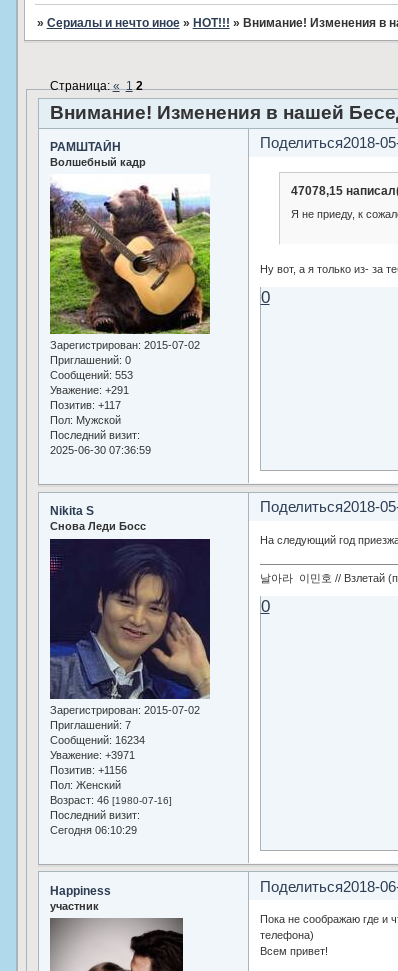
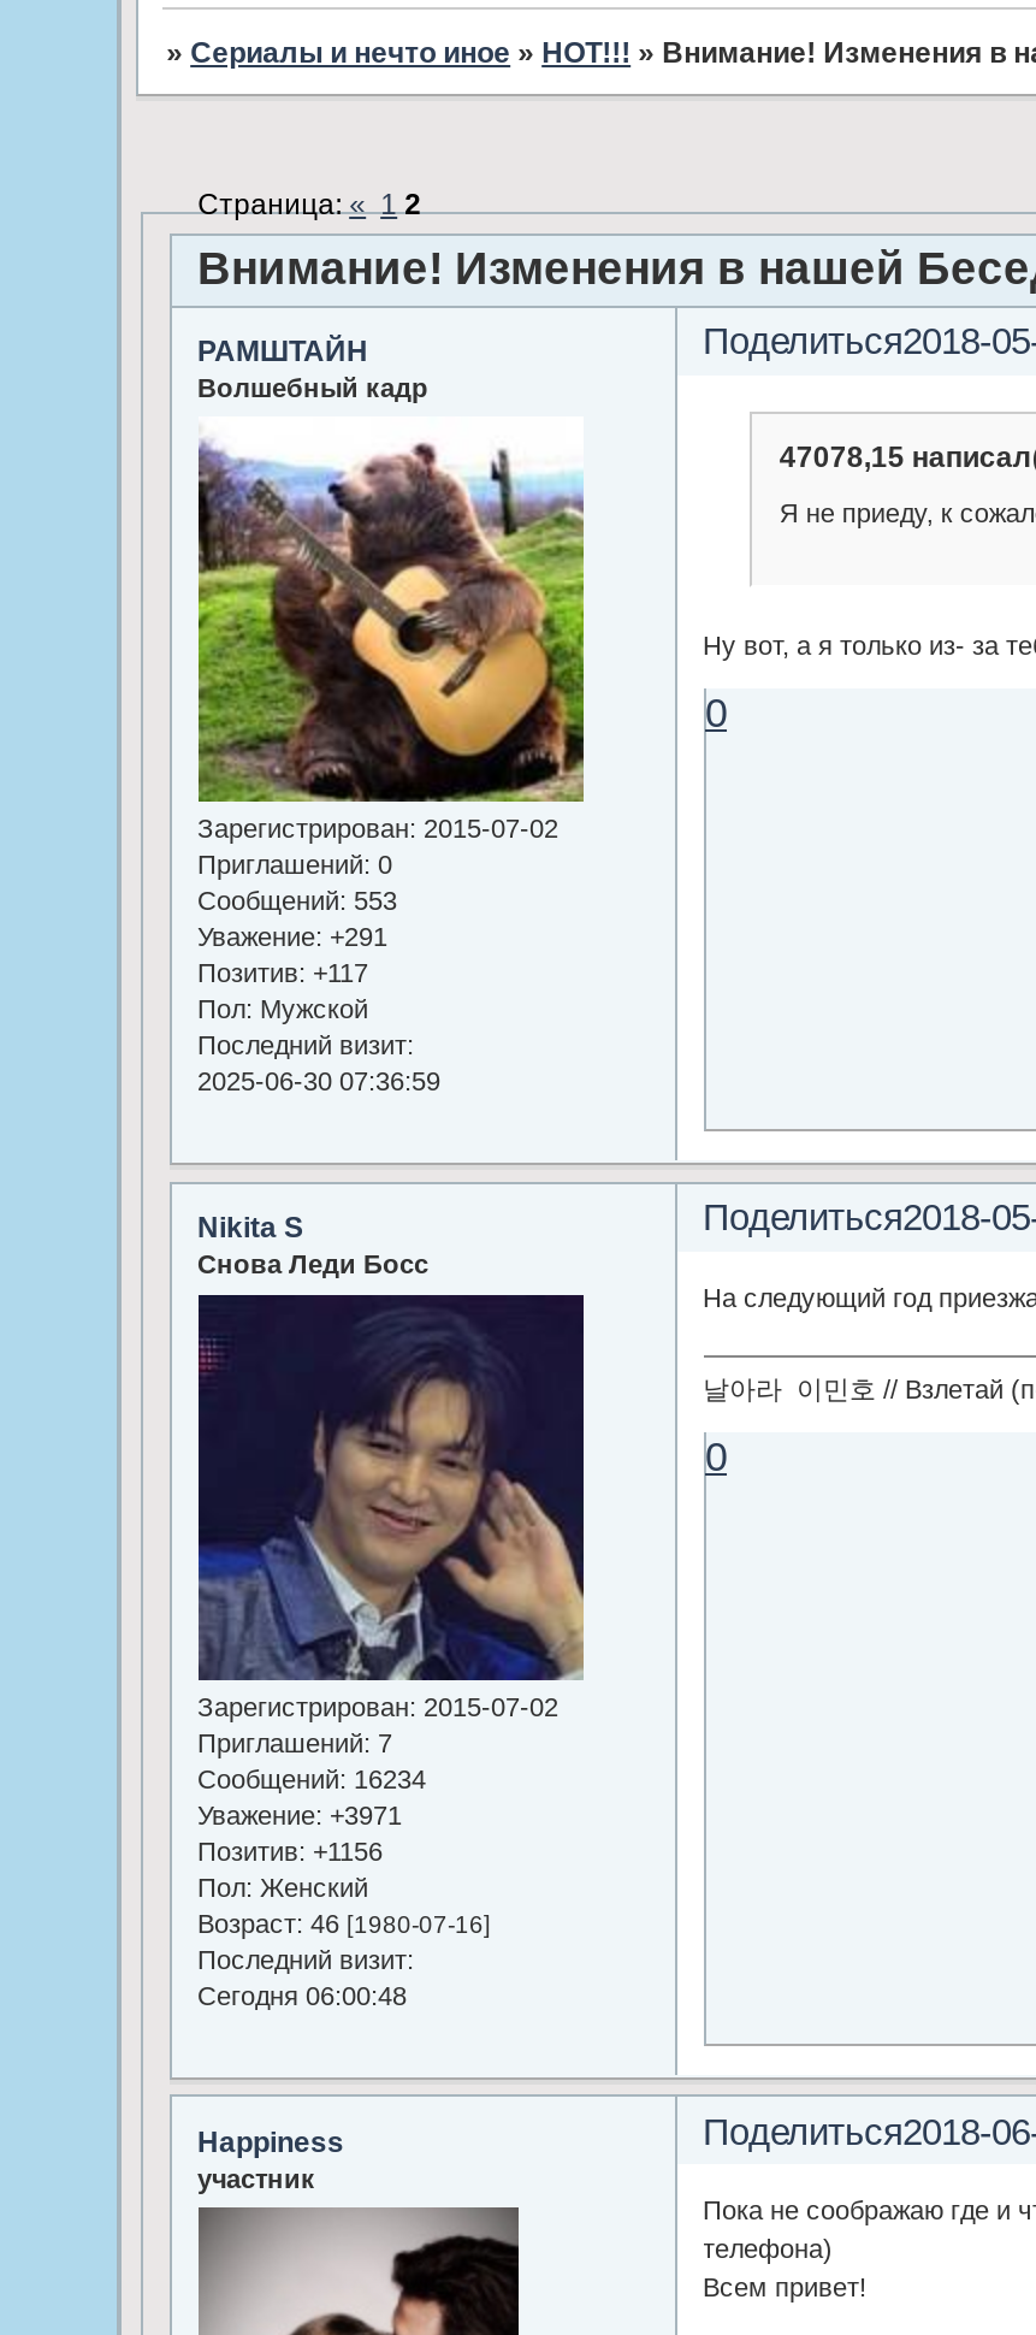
- Сегодня 06:10:29
+ Сегодня 06:00:48
